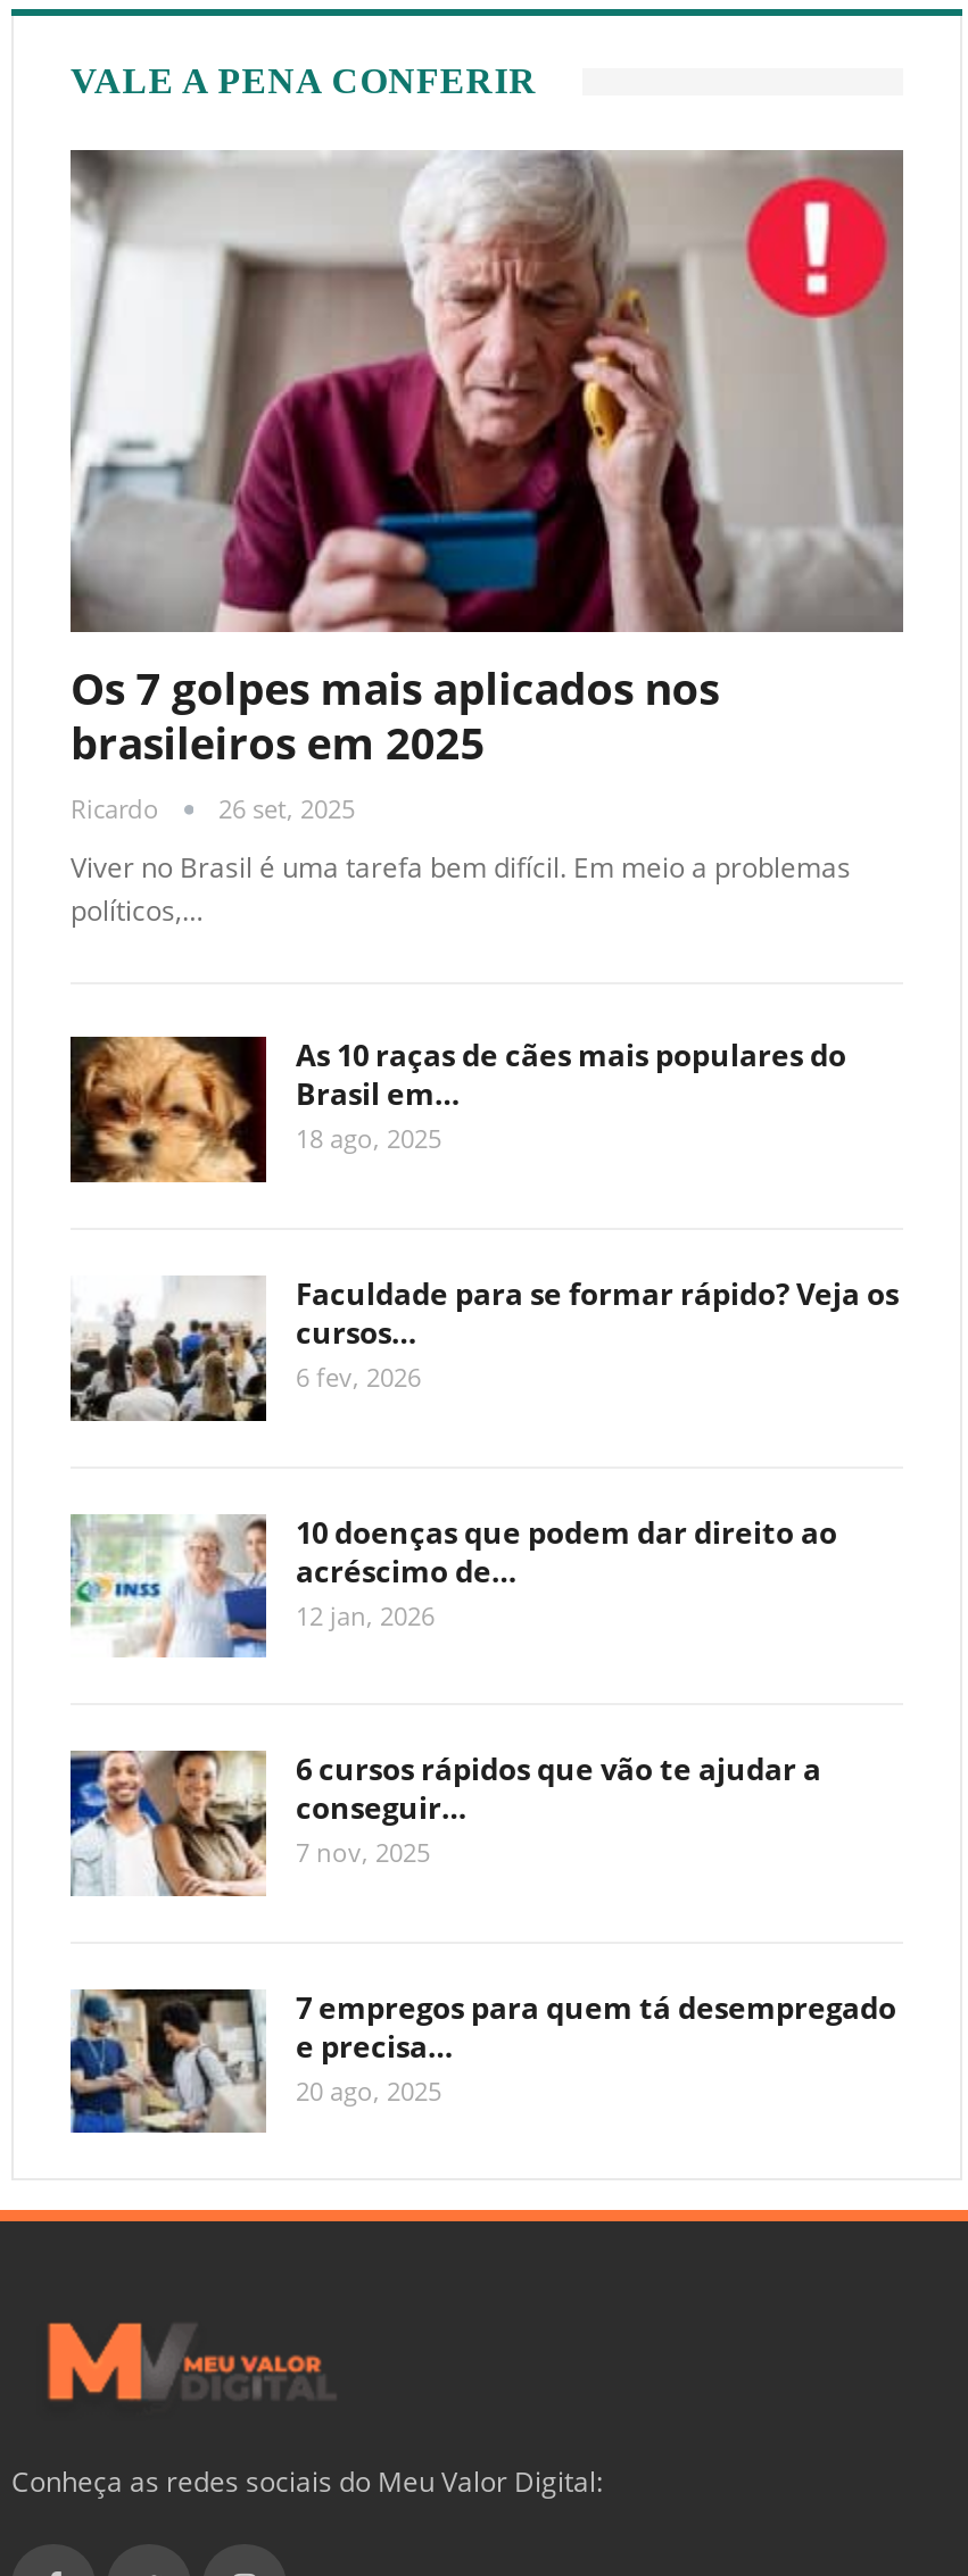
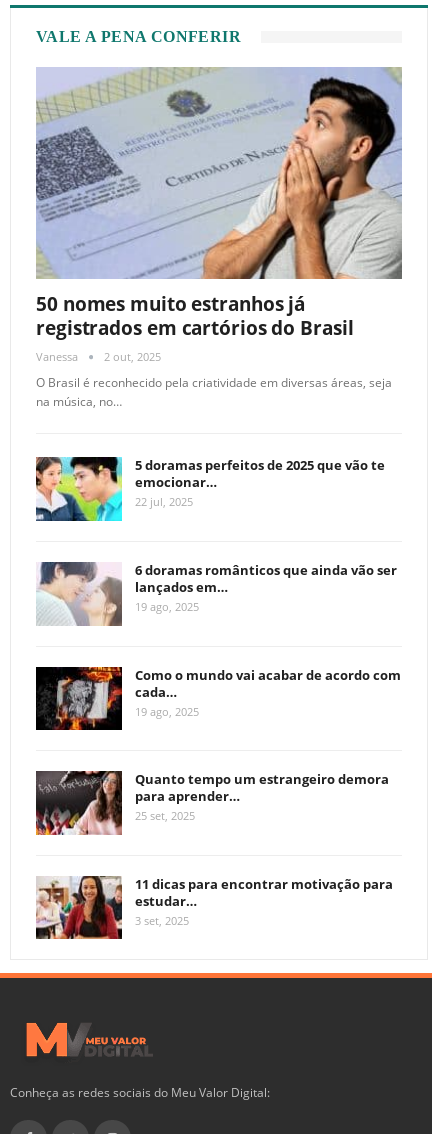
- [image]
- Os 7 golpes mais aplicados nos
- brasileiros em 2025
- Ricardo
- 26 set, 2025
+ [image]
+ 50 nomes muito estranhos já
+ registrados em cartórios do Brasil
+ Vanessa
+ 2 out, 2025

- Viver no Brasil é uma tarefa bem difícil. Em meio a problemas
- políticos,…
+ O Brasil é reconhecido pela criatividade em diversas áreas, seja
+ na música, no…

- [image]
- As 10 raças de cães mais populares do
- Brasil em…
- 18 ago, 2025
+ [image]
+ 5 doramas perfeitos de 2025 que vão te
+ emocionar…
+ 22 jul, 2025

- [image]
- Faculdade para se formar rápido? Veja os
- cursos…
- 6 fev, 2026
+ [image]
+ 6 doramas românticos que ainda vão ser
+ lançados em…
+ 19 ago, 2025

- [image]
- 10 doenças que podem dar direito ao
- acréscimo de…
- 12 jan, 2026
+ [image]
+ Como o mundo vai acabar de acordo com
+ cada…
+ 19 ago, 2025

- [image]
- 6 cursos rápidos que vão te ajudar a
- conseguir…
- 7 nov, 2025
+ [image]
+ Quanto tempo um estrangeiro demora
+ para aprender…
+ 25 set, 2025

- [image]
- 7 empregos para quem tá desempregado
- e precisa…
- 20 ago, 2025
+ [image]
+ 11 dicas para encontrar motivação para
+ estudar…
+ 3 set, 2025
